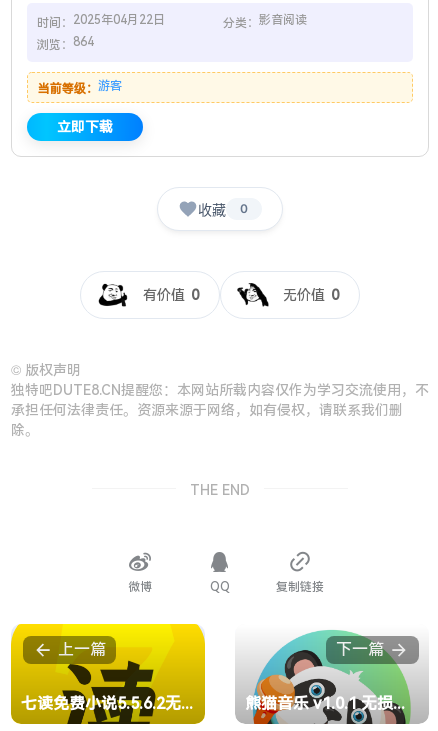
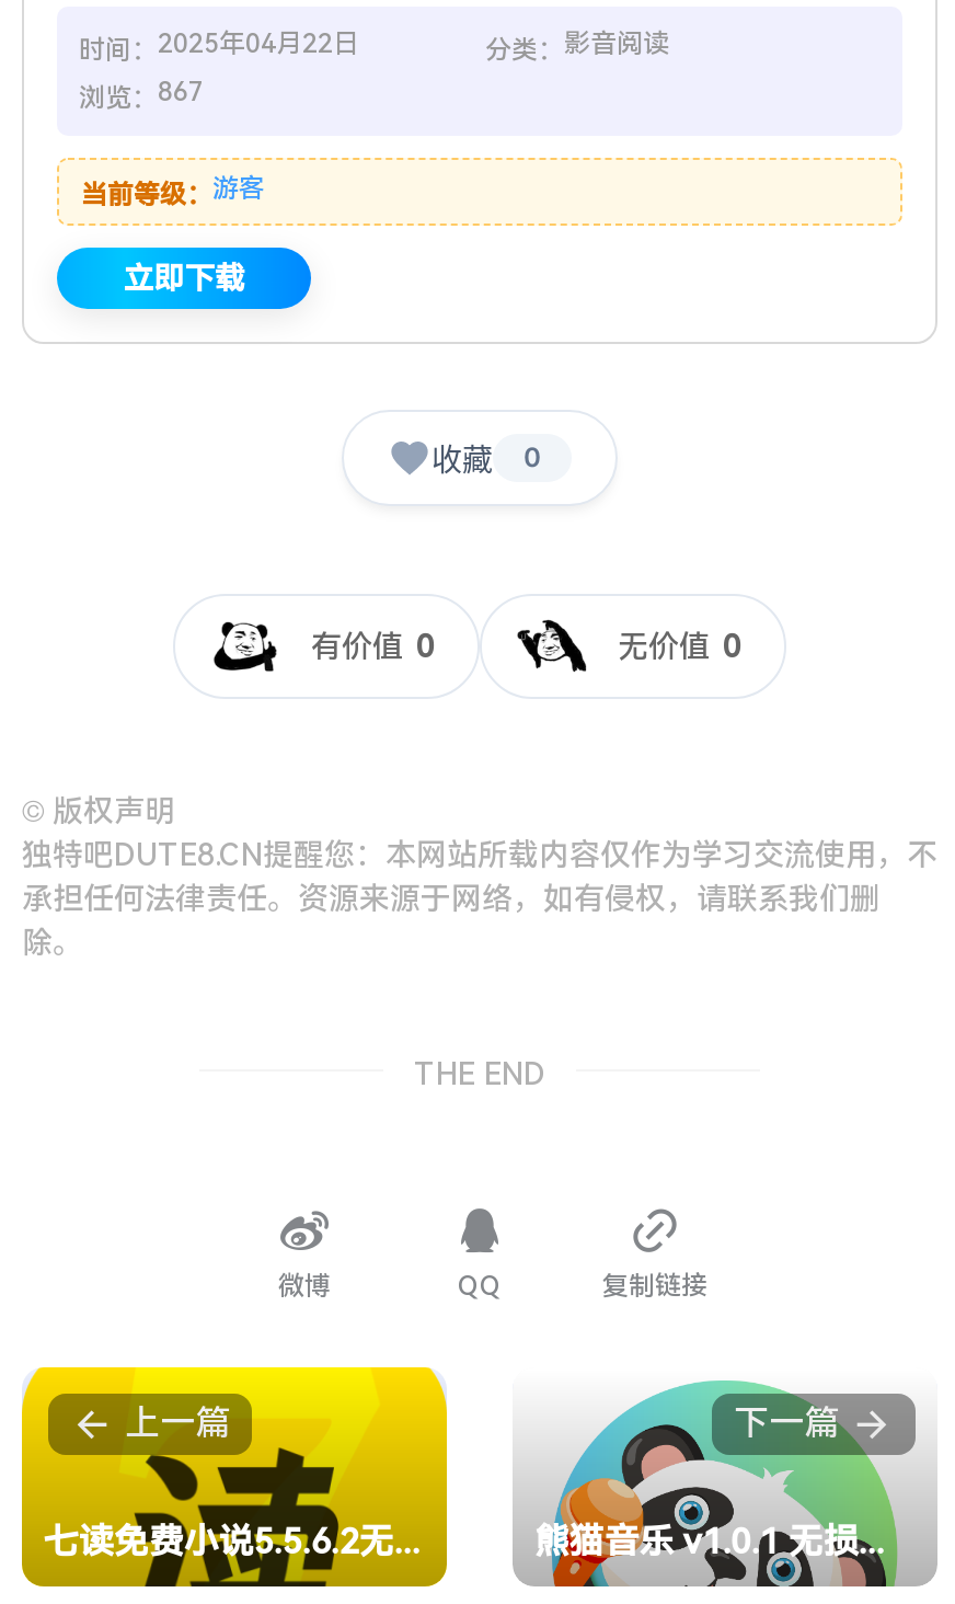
- 浏览：864
+ 浏览：867
